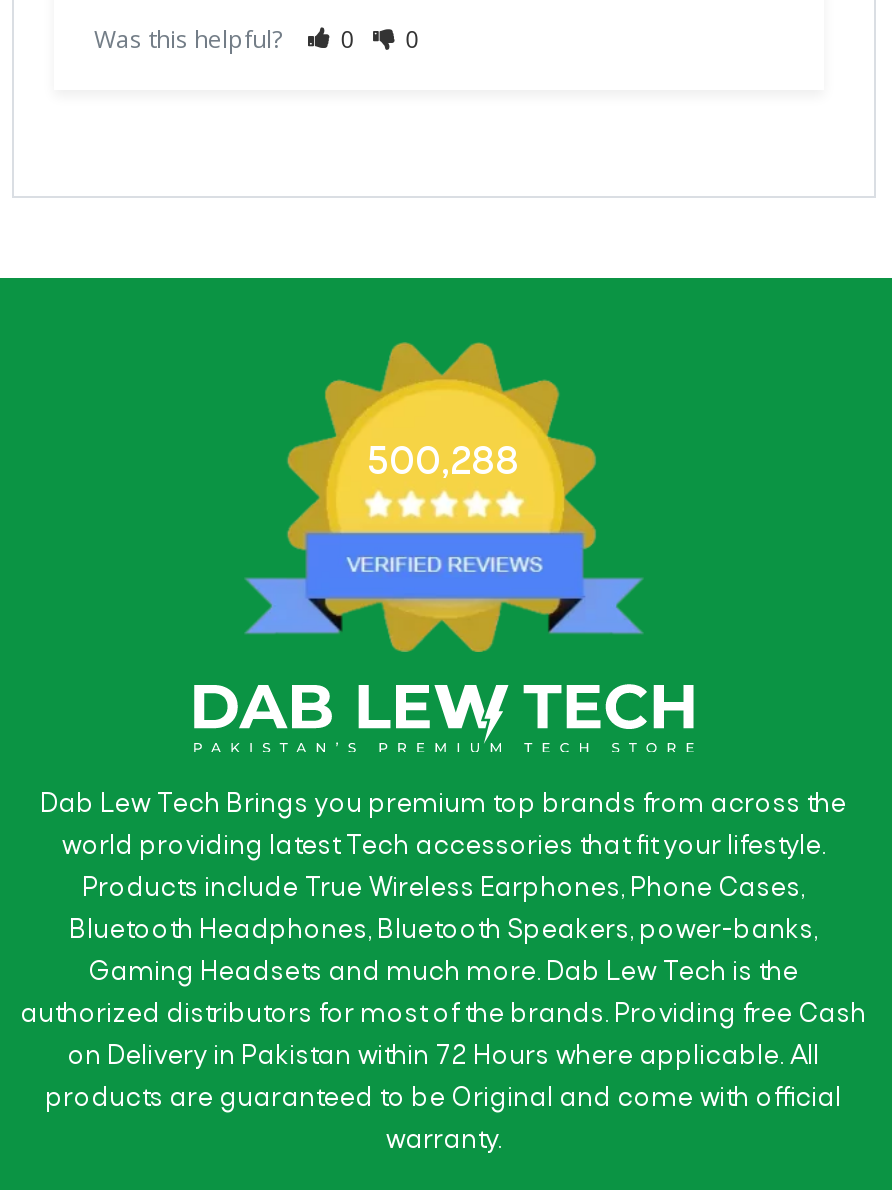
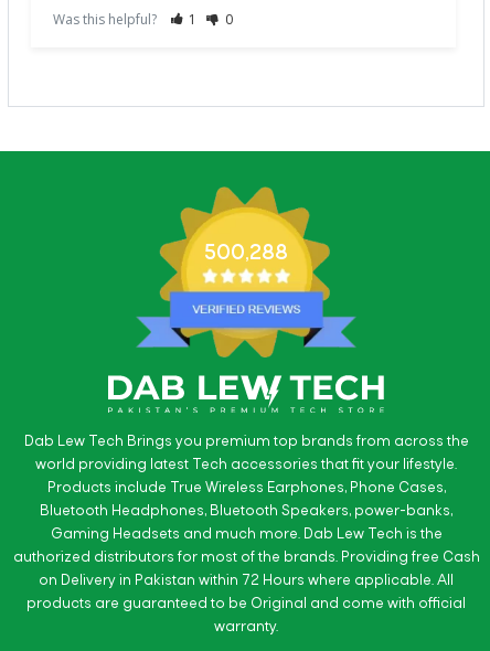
- Was this helpful? 0 0
+ Was this helpful? 1 0
